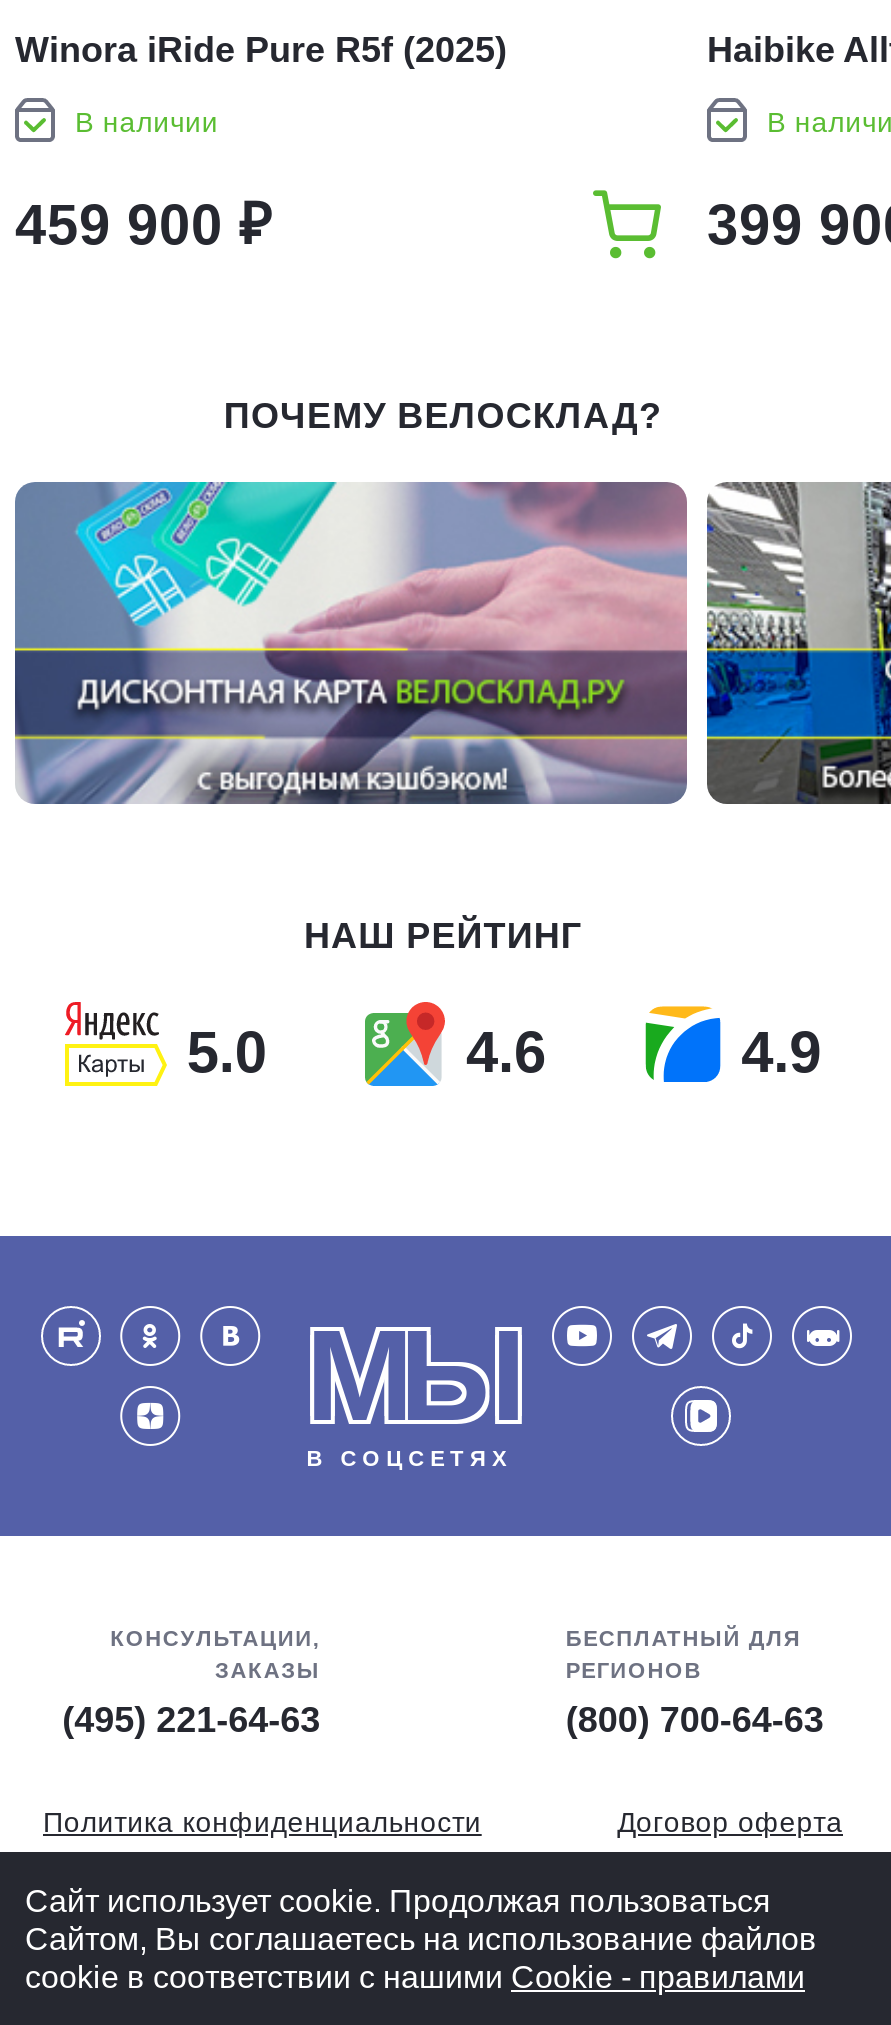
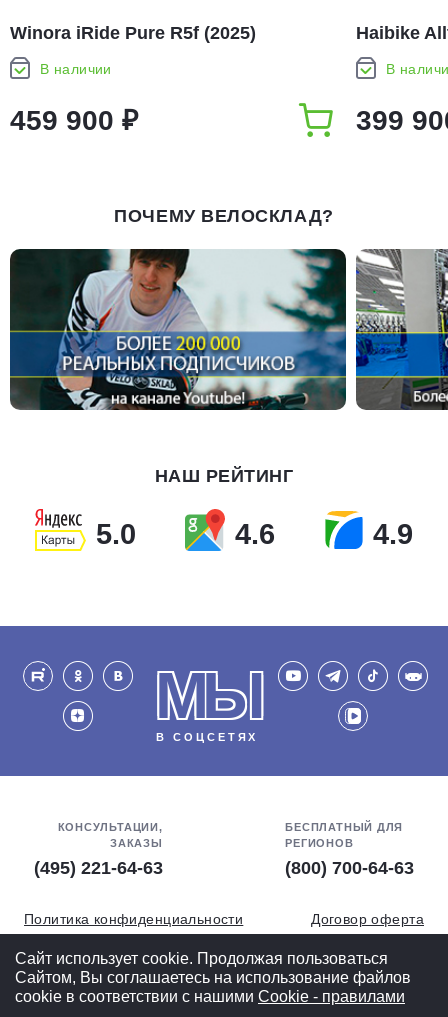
- [image]
+ [image]
